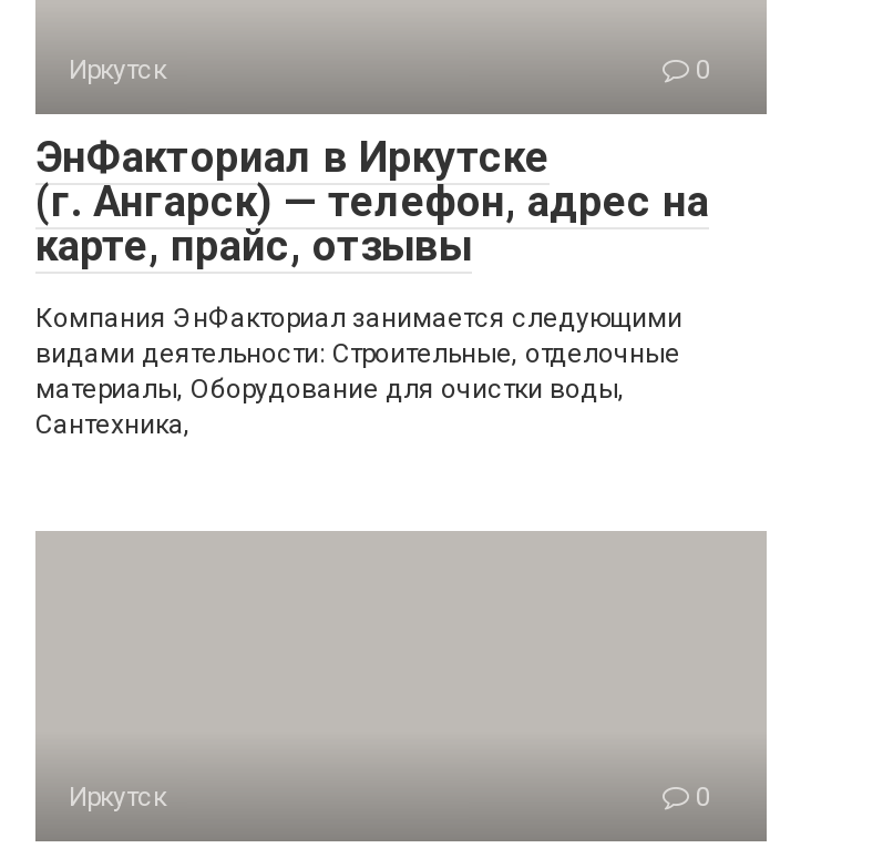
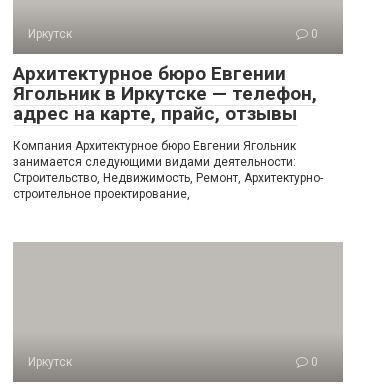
- ЭнФакториал в Иркутске
- (г. Ангарск) — телефон, адрес на
- карте, прайс, отзывы
+ Архитектурное бюро Евгении
+ Ягольник в Иркутске — телефон,
+ адрес на карте, прайс, отзывы

- Компания ЭнФакториал занимается следующими
- видами деятельности: Строительные, отделочные
- материалы, Оборудование для очистки воды,
- Сантехника,
+ Компания Архитектурное бюро Евгении Ягольник
+ занимается следующими видами деятельности:
+ Строительство, Недвижимость, Ремонт, Архитектурно-
+ строительное проектирование,
